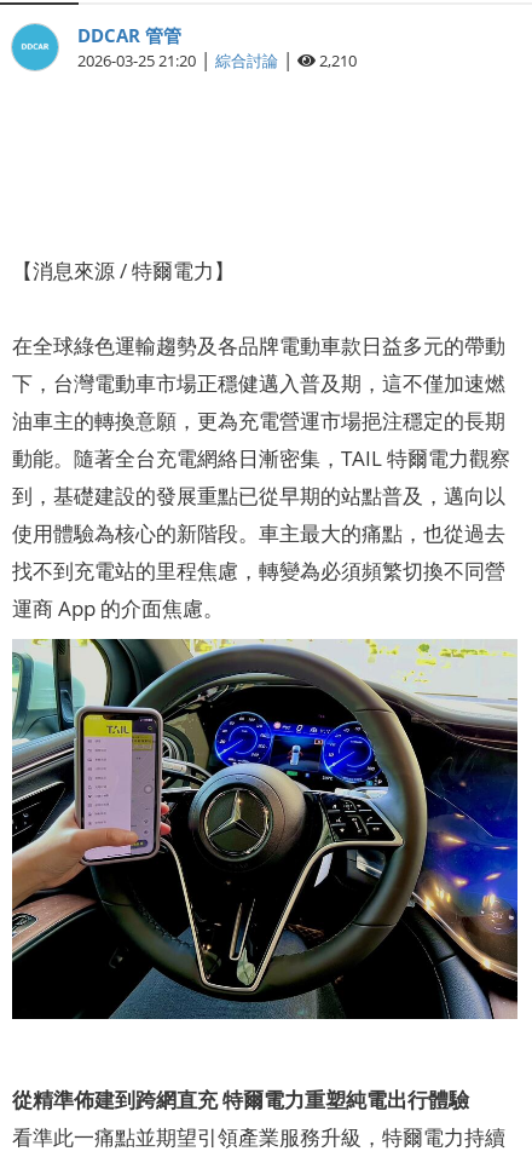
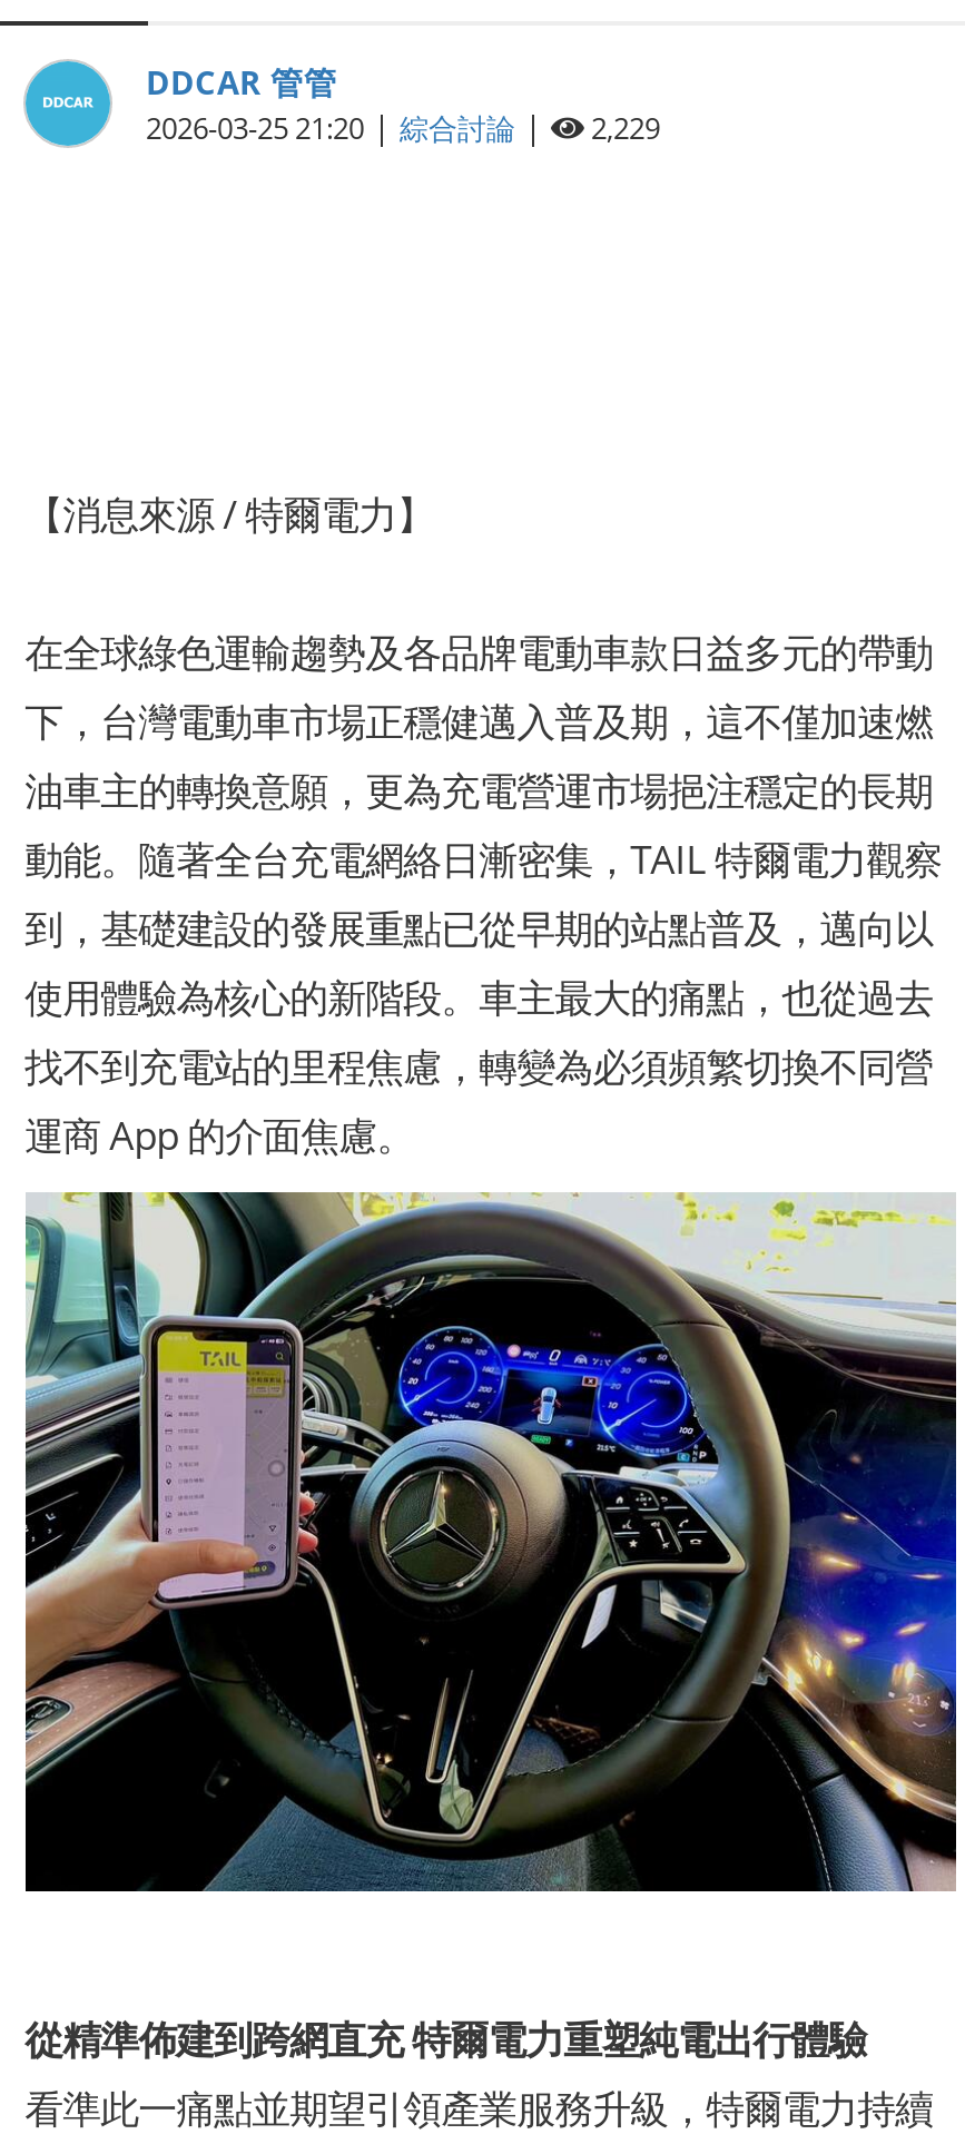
- 2,210
+ 2,229
